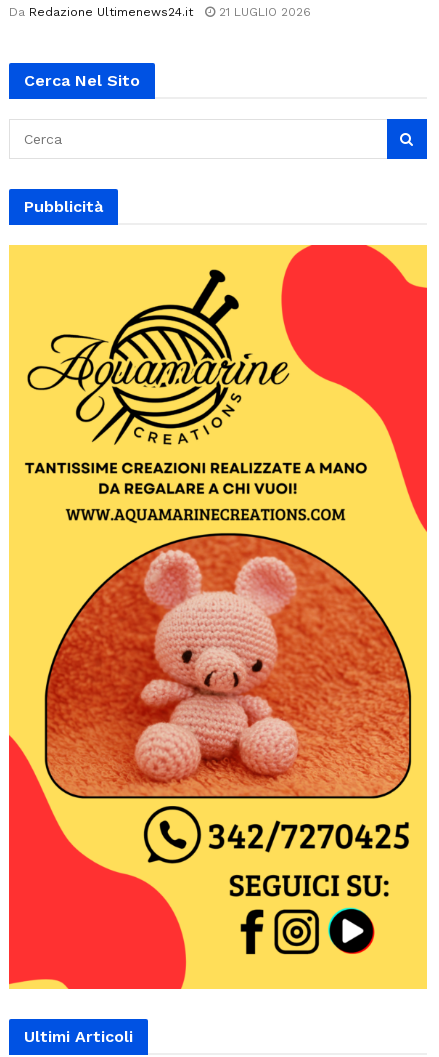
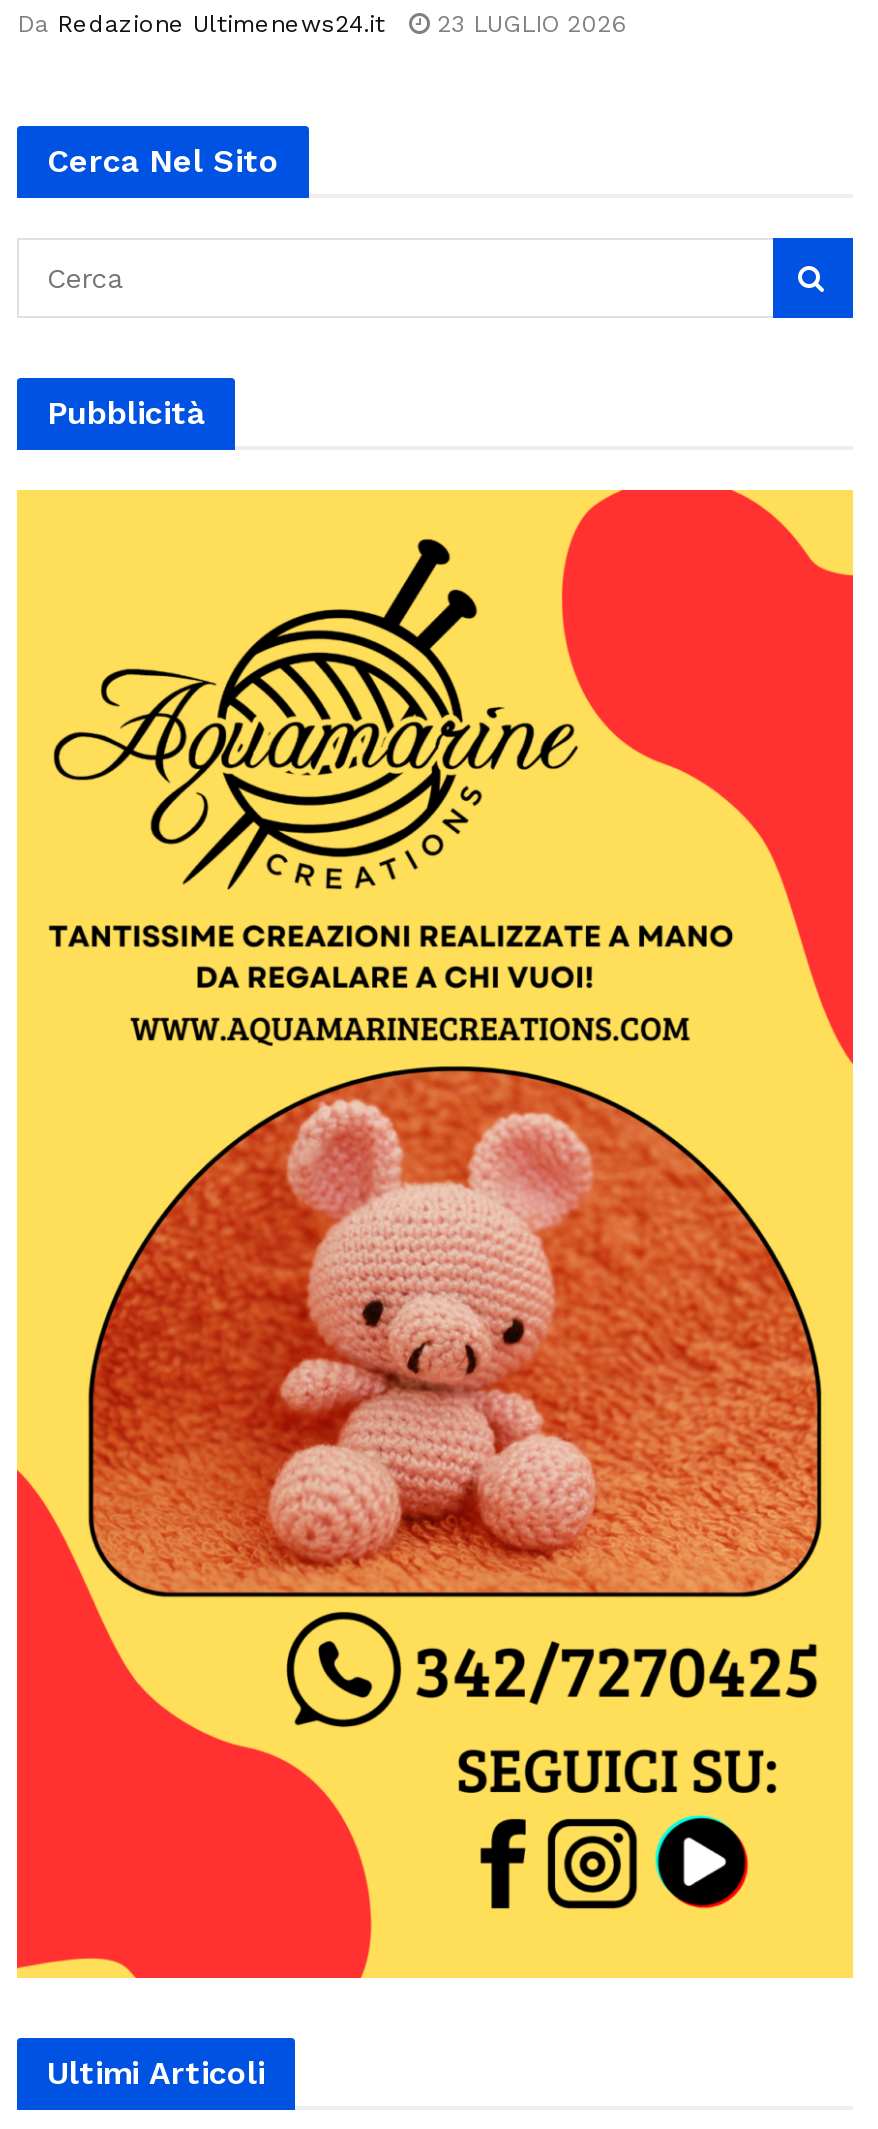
- Da Redazione Ultimenews24.it 21 LUGLIO 2026
+ Da Redazione Ultimenews24.it 23 LUGLIO 2026
